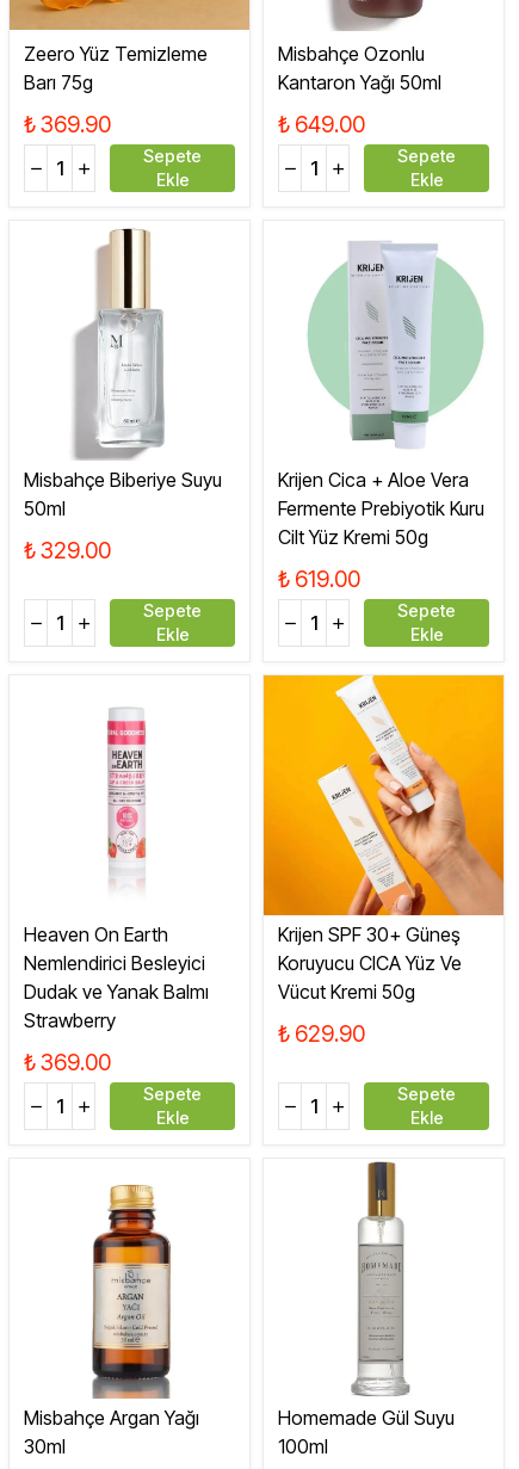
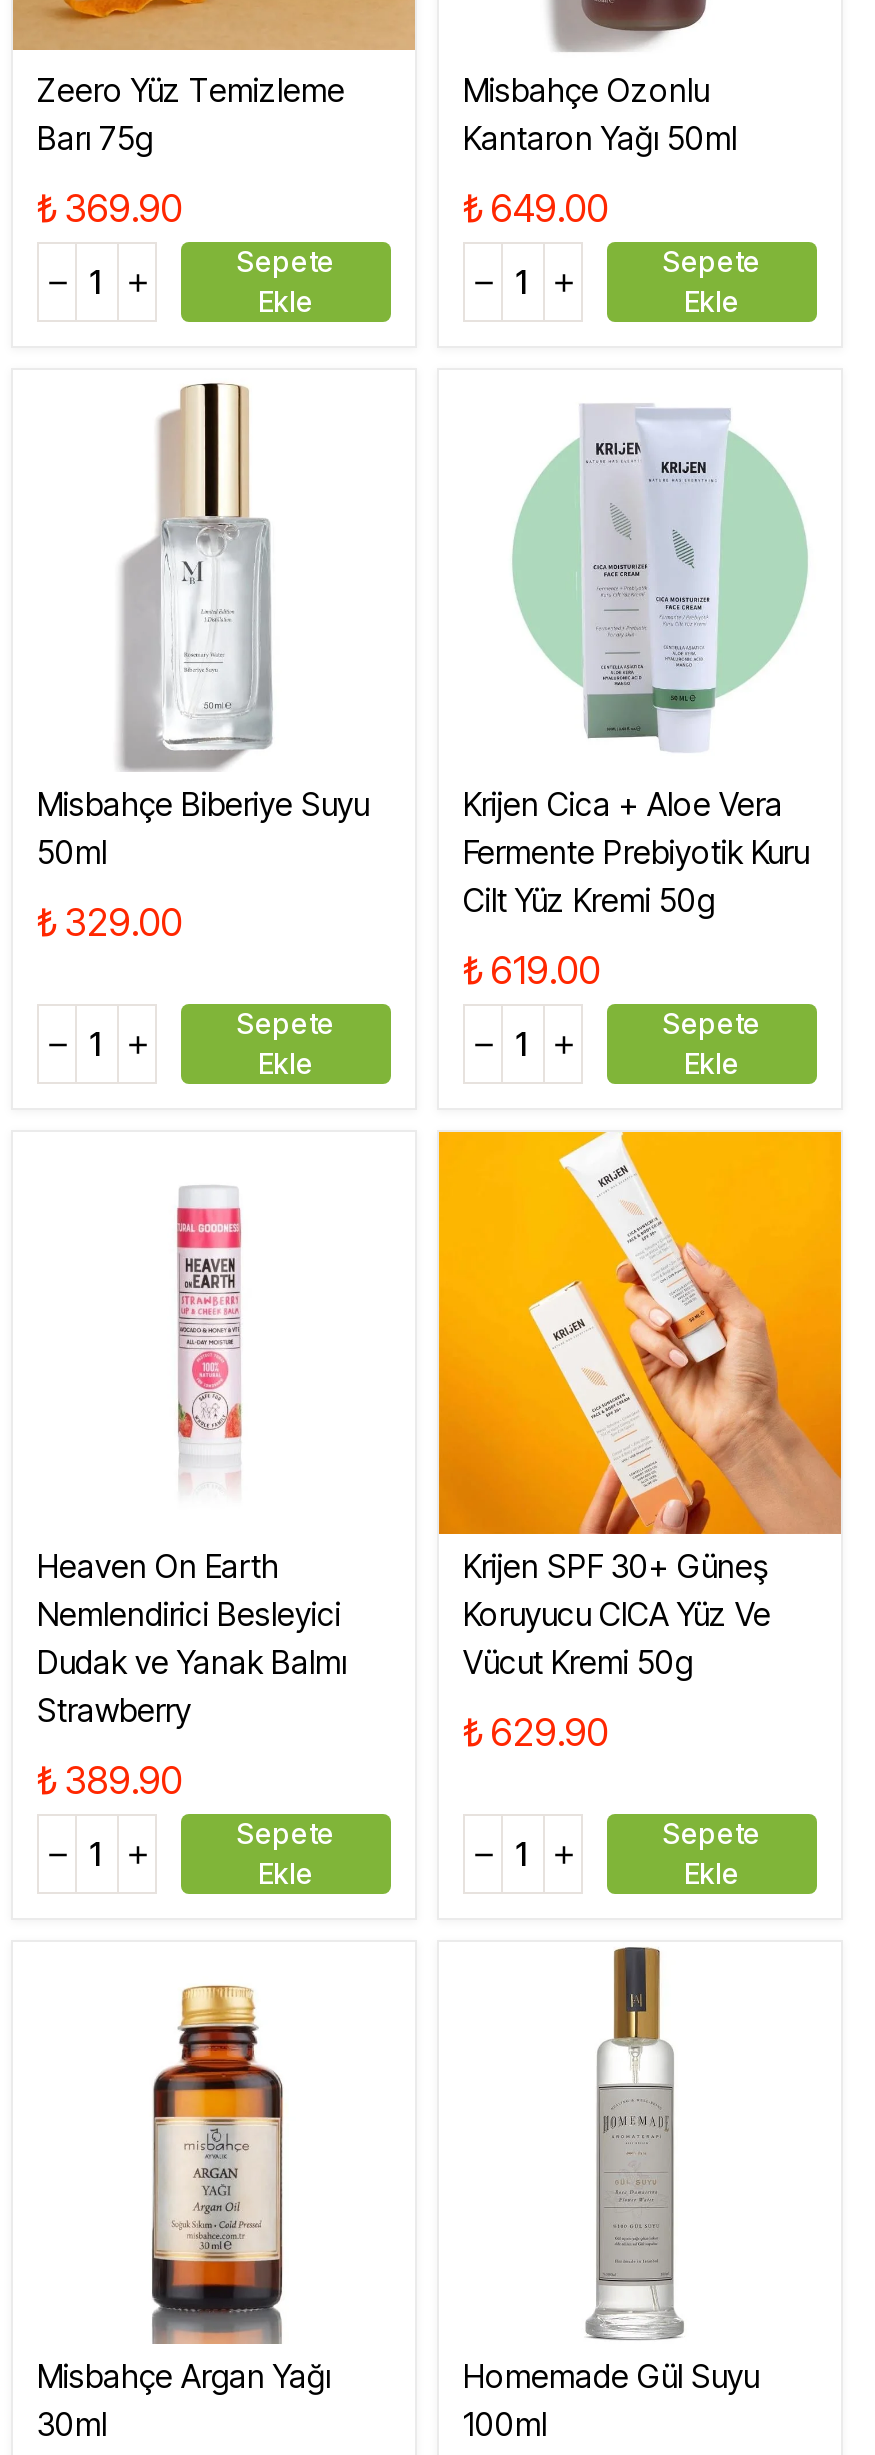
- ₺ 369.00
+ ₺ 389.90
